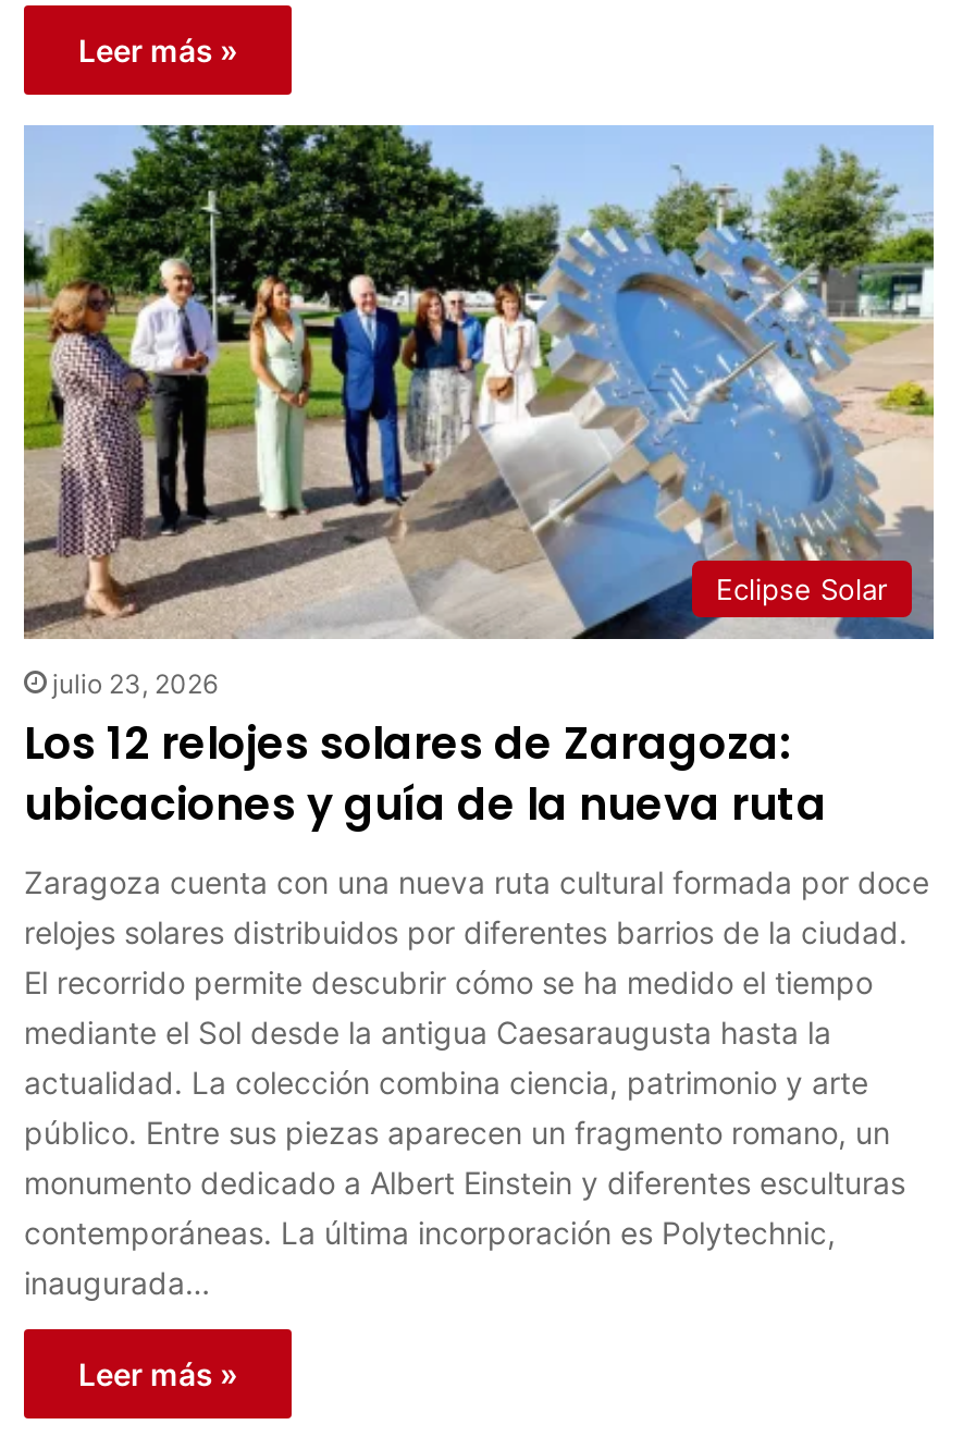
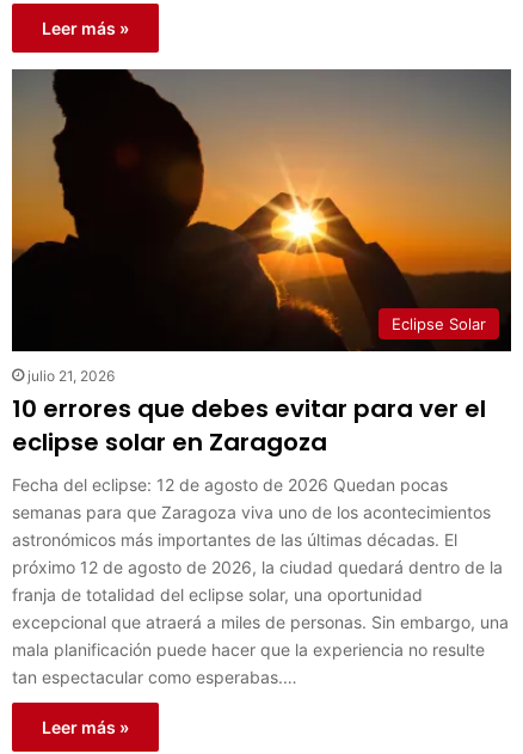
- [image]
- julio 23, 2026
- Los 12 relojes solares de Zaragoza:
- ubicaciones y guía de la nueva ruta
+ [image]
+ julio 21, 2026
+ 10 errores que debes evitar para ver el
+ eclipse solar en Zaragoza

- Zaragoza cuenta con una nueva ruta cultural formada por doce
- relojes solares distribuidos por diferentes barrios de la ciudad.
- El recorrido permite descubrir cómo se ha medido el tiempo
- mediante el Sol desde la antigua Caesaraugusta hasta la
- actualidad. La colección combina ciencia, patrimonio y arte
- público. Entre sus piezas aparecen un fragmento romano, un
- monumento dedicado a Albert Einstein y diferentes esculturas
- contemporáneas. La última incorporación es Polytechnic,
- inaugurada…
+ Fecha del eclipse: 12 de agosto de 2026 Quedan pocas
+ semanas para que Zaragoza viva uno de los acontecimientos
+ astronómicos más importantes de las últimas décadas. El
+ próximo 12 de agosto de 2026, la ciudad quedará dentro de la
+ franja de totalidad del eclipse solar, una oportunidad
+ excepcional que atraerá a miles de personas. Sin embargo, una
+ mala planificación puede hacer que la experiencia no resulte
+ tan espectacular como esperabas.…
